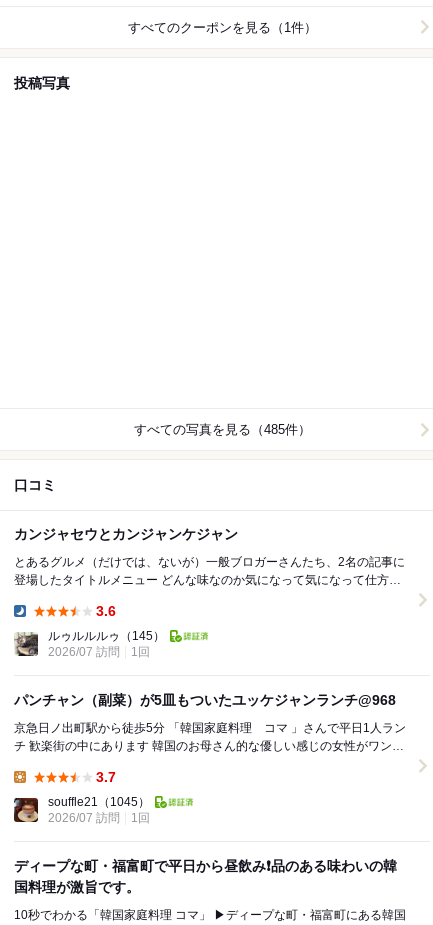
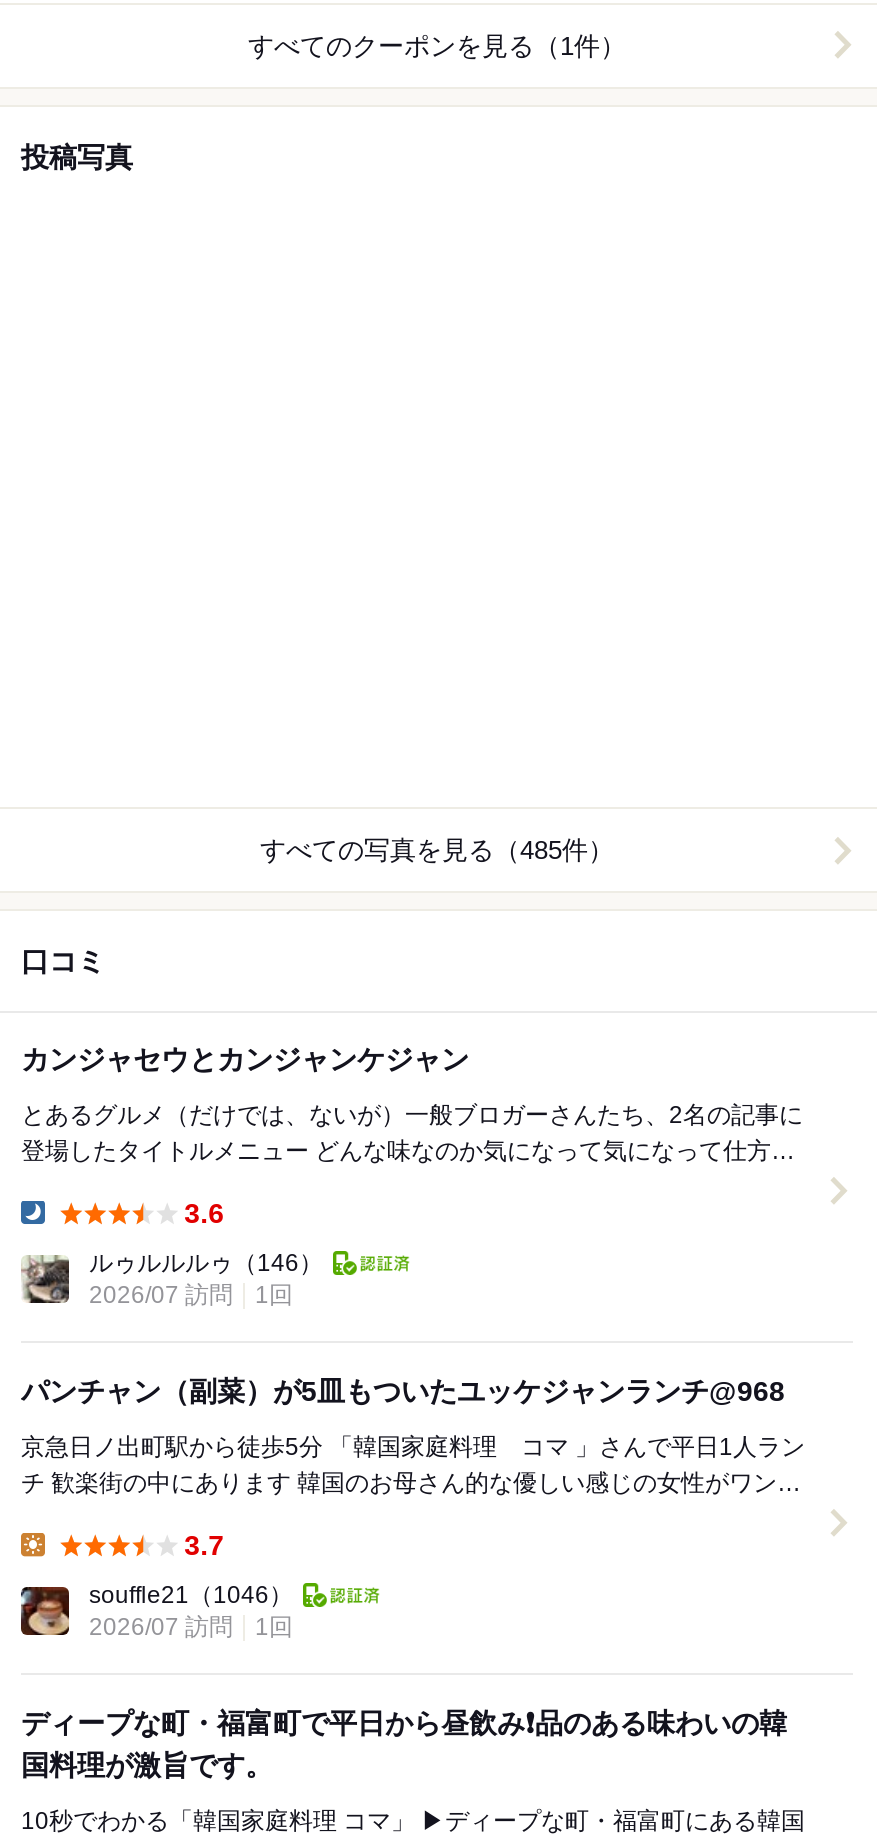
- ルゥルルルゥ（145）
+ ルゥルルルゥ（146）

- souffle21（1045）
+ souffle21（1046）
